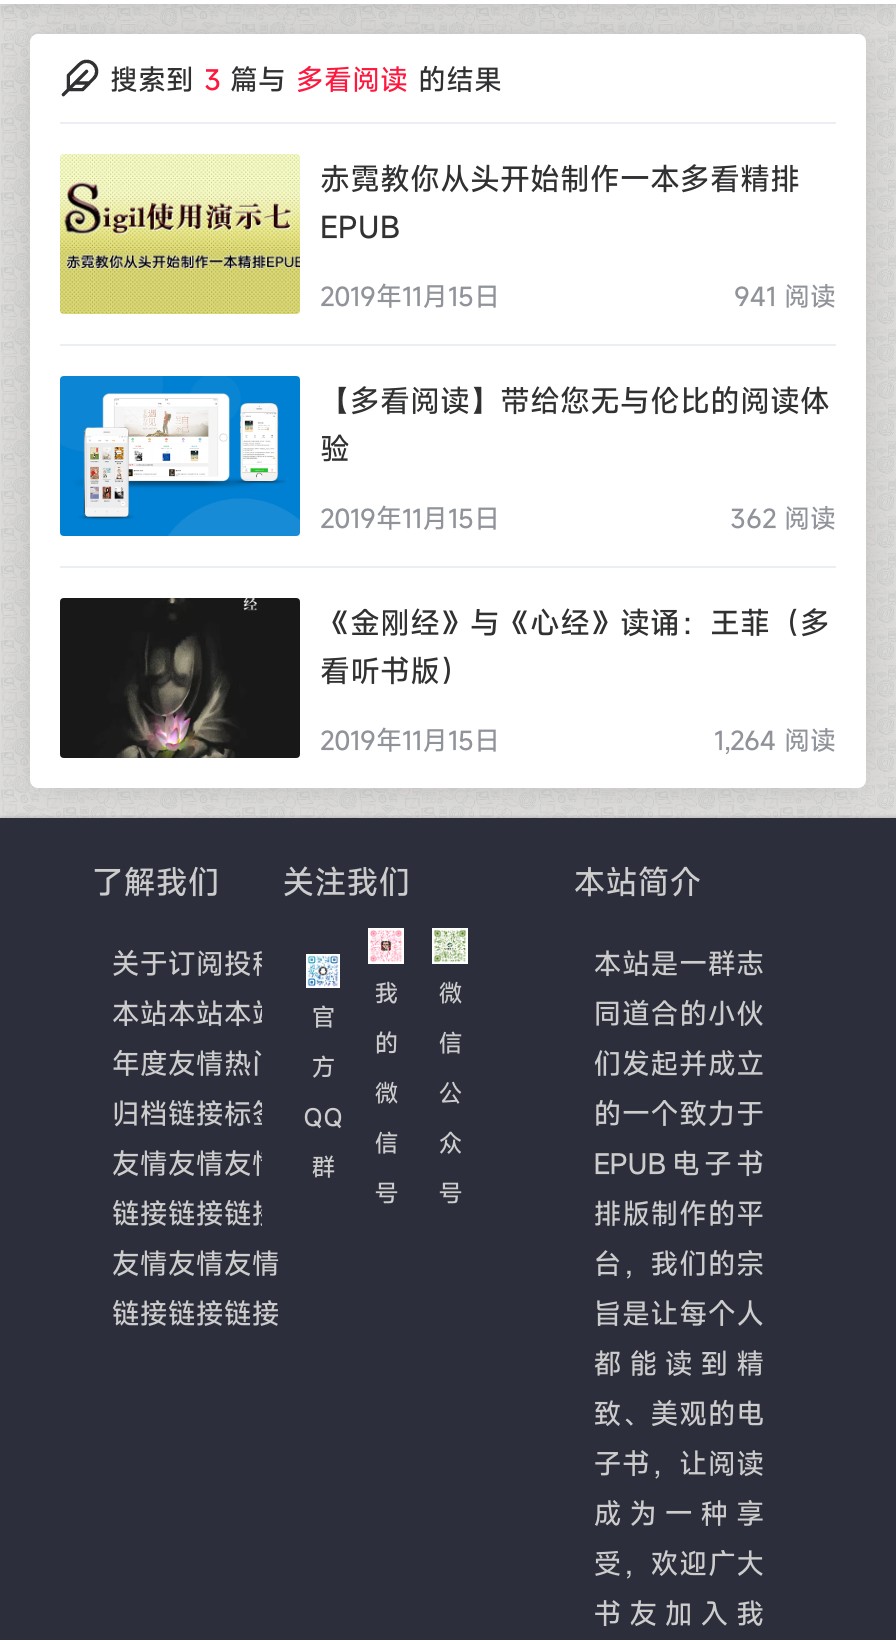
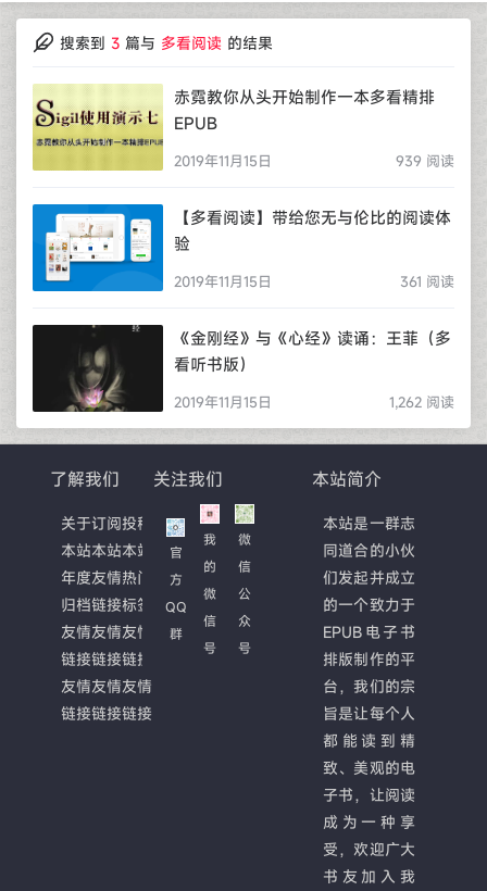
- 941 阅读
+ 939 阅读

- 362 阅读
+ 361 阅读

- 1,264 阅读
+ 1,262 阅读
